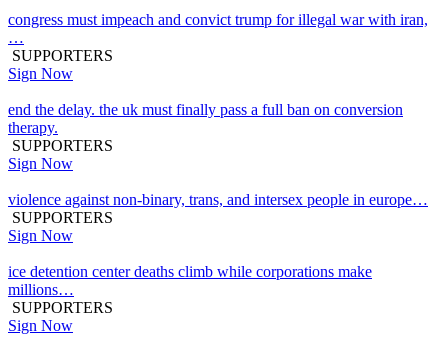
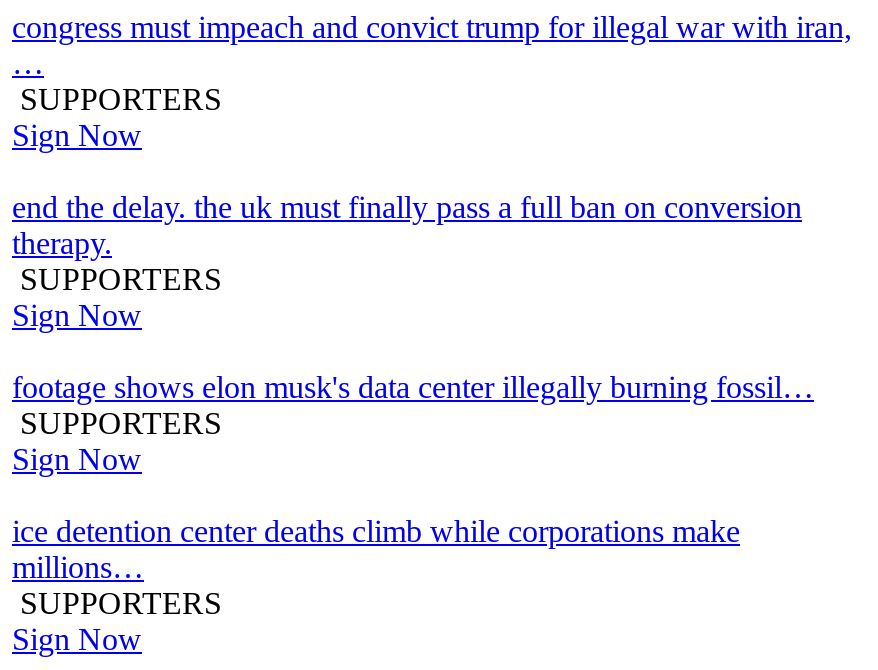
- violence against non-binary, trans, and intersex people in europe…
+ footage shows elon musk's data center illegally burning fossil…
